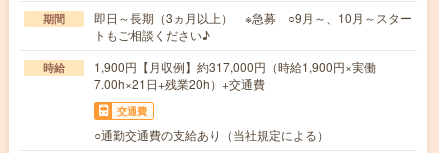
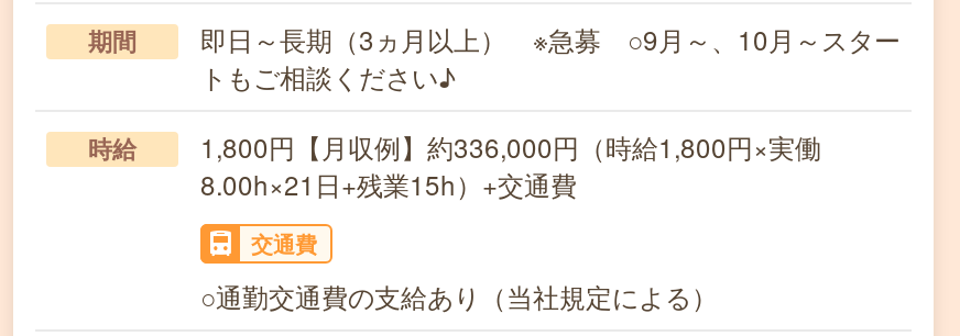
- 1,900円【月収例】約317,000円（時給1,900円×実働
+ 1,800円【月収例】約336,000円（時給1,800円×実働

- 7.00h×21日+残業20h）+交通費
+ 8.00h×21日+残業15h）+交通費
